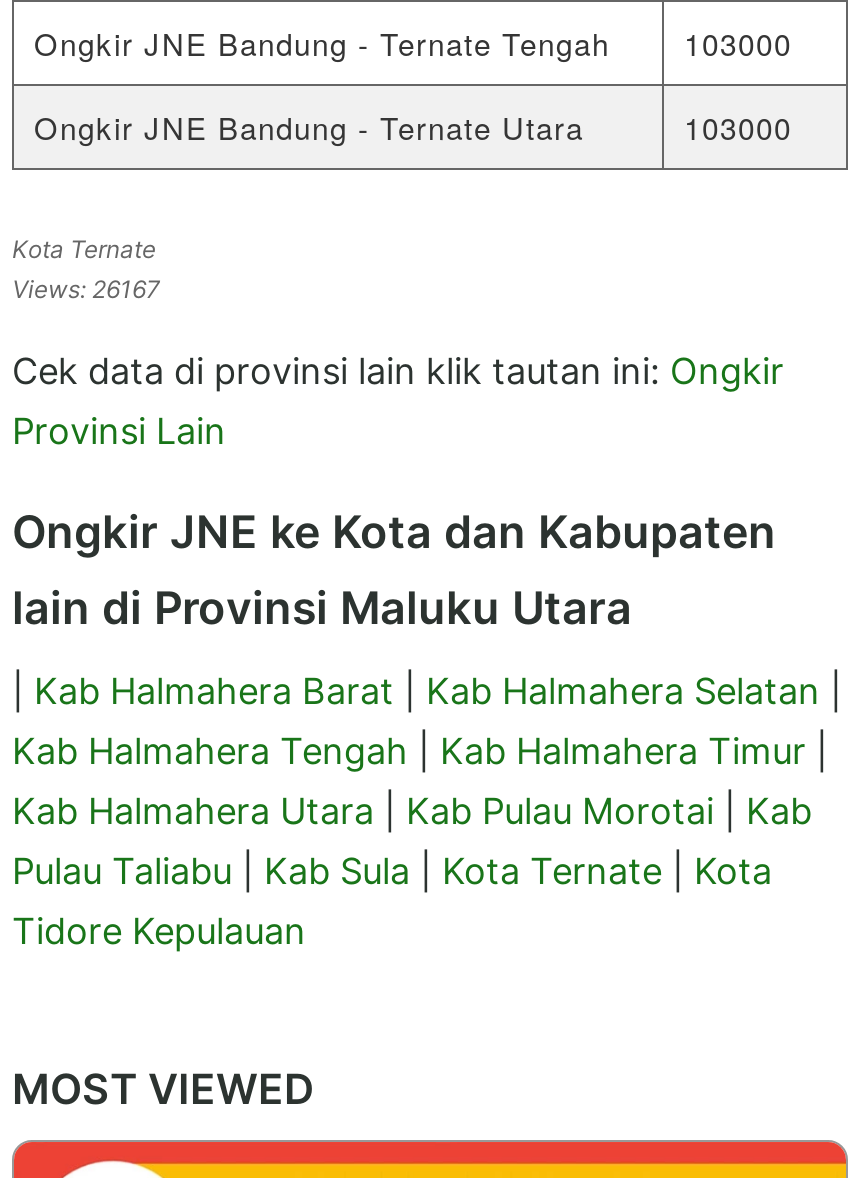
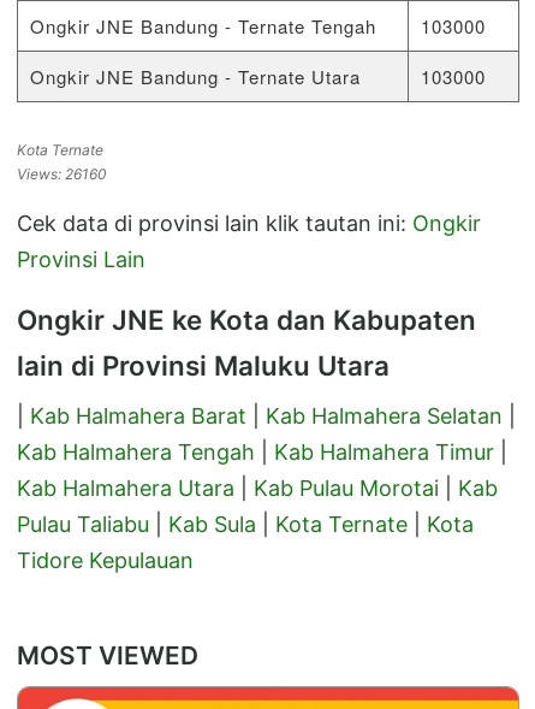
- Views: 26167
+ Views: 26160
